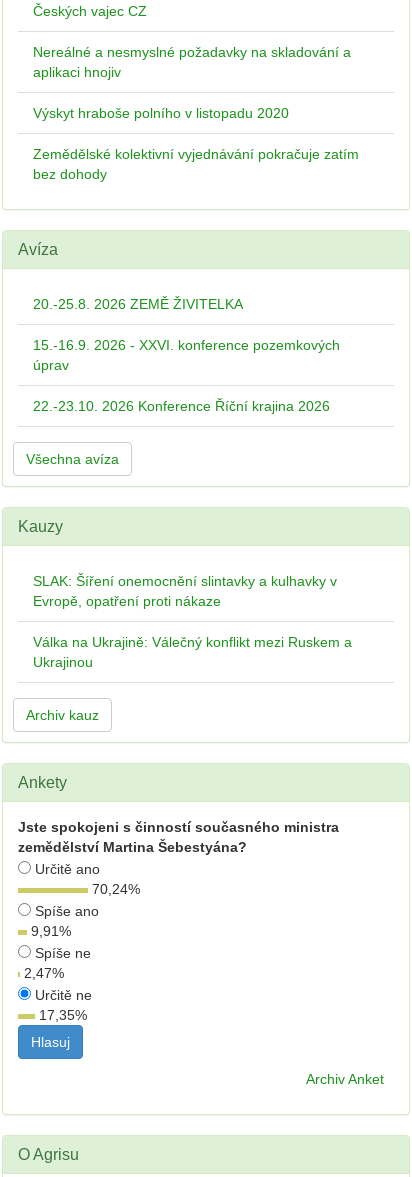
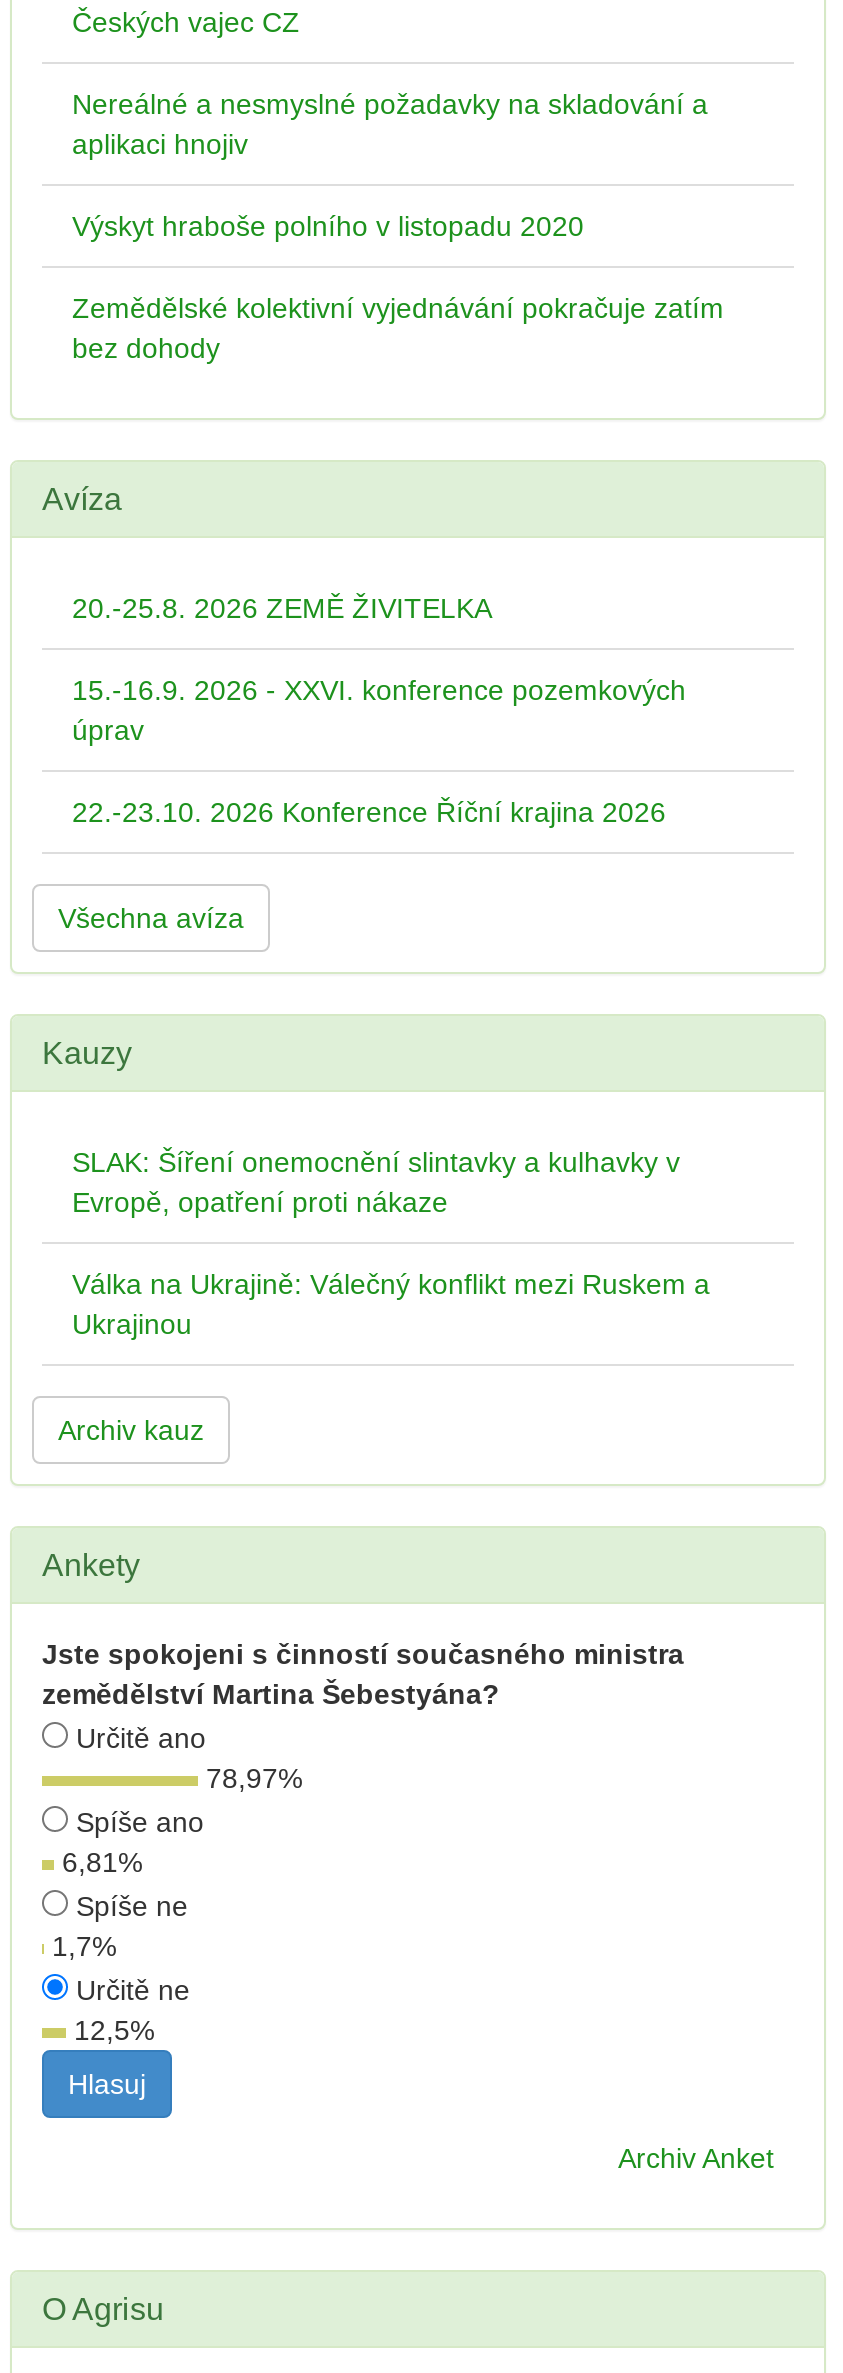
- 70,24%
+ 78,97%

- 9,91%
+ 6,81%

- 2,47%
+ 1,7%

- 17,35%
+ 12,5%
